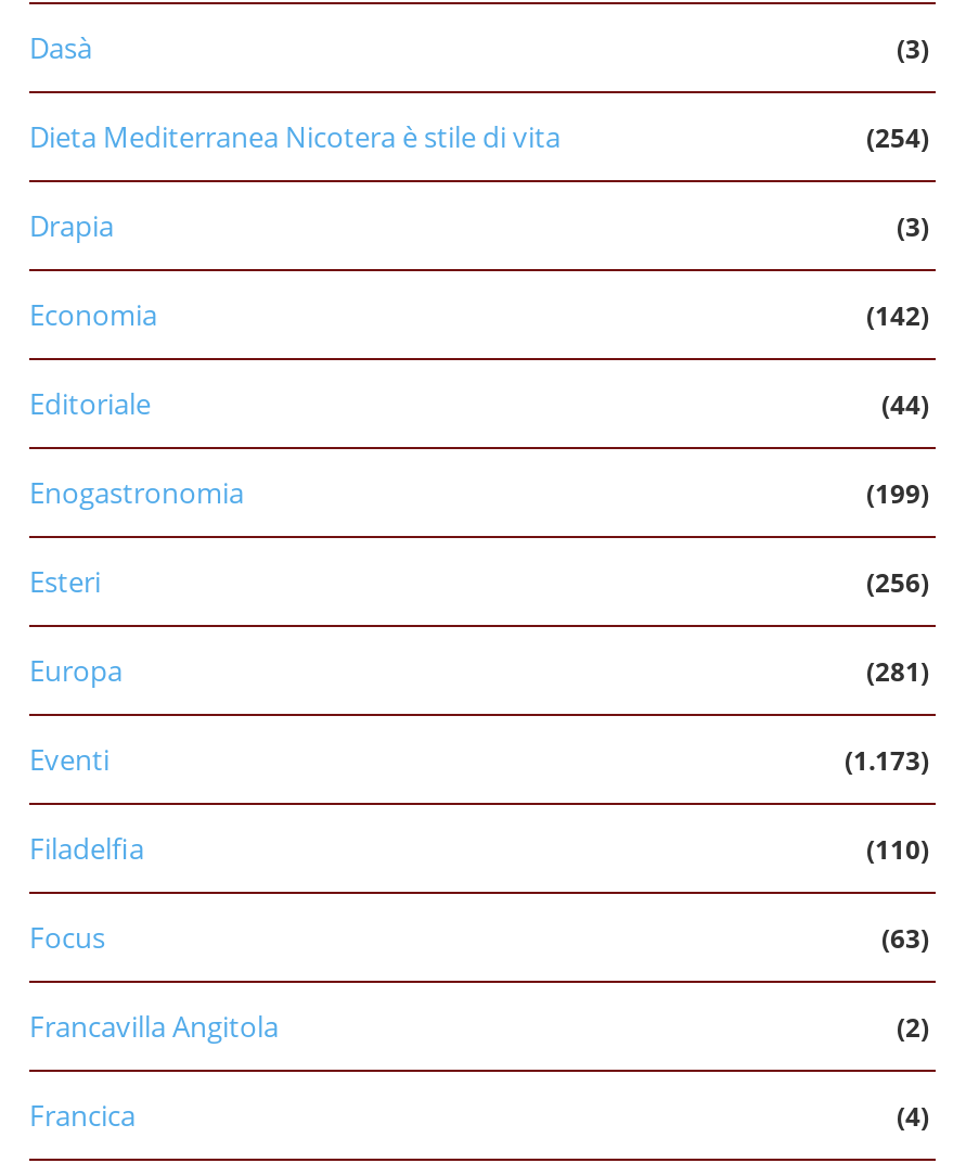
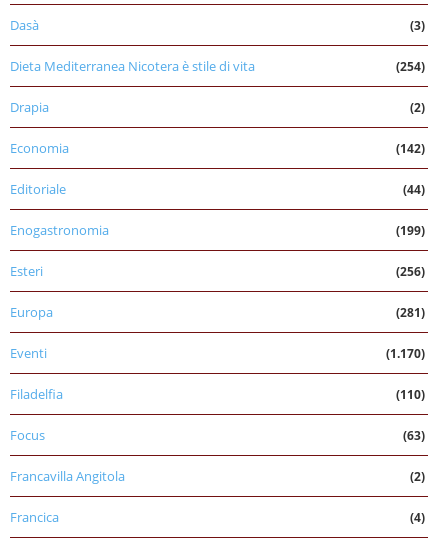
- (3)
+ (2)

- (1.173)
+ (1.170)
